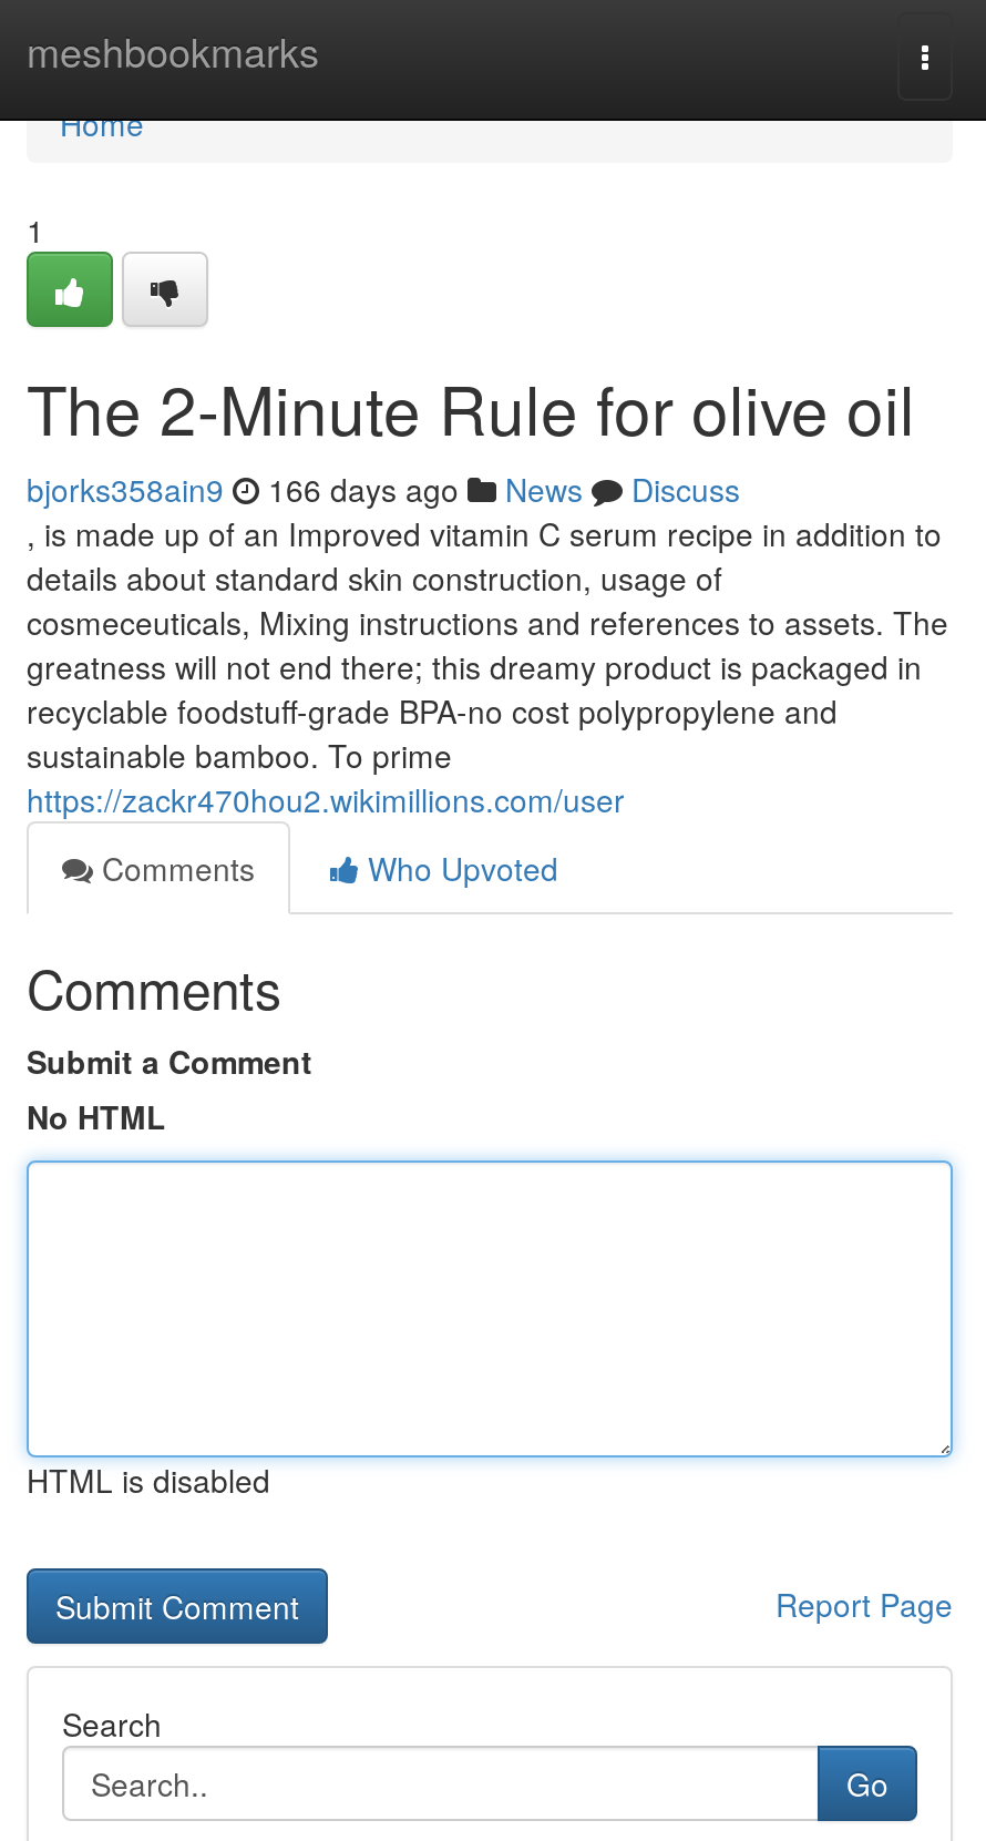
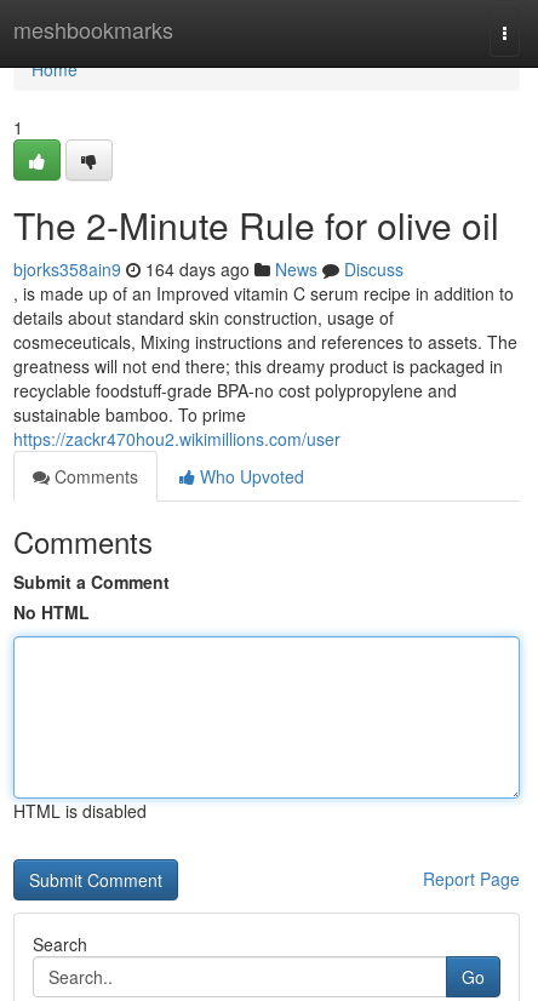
- bjorks358ain9 166 days ago News Discuss
+ bjorks358ain9 164 days ago News Discuss
